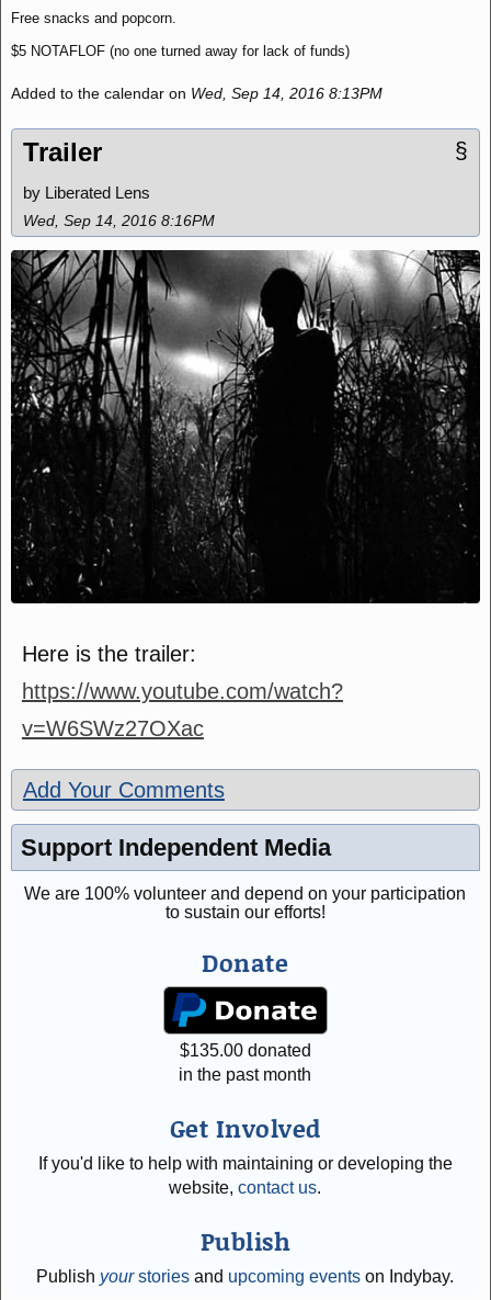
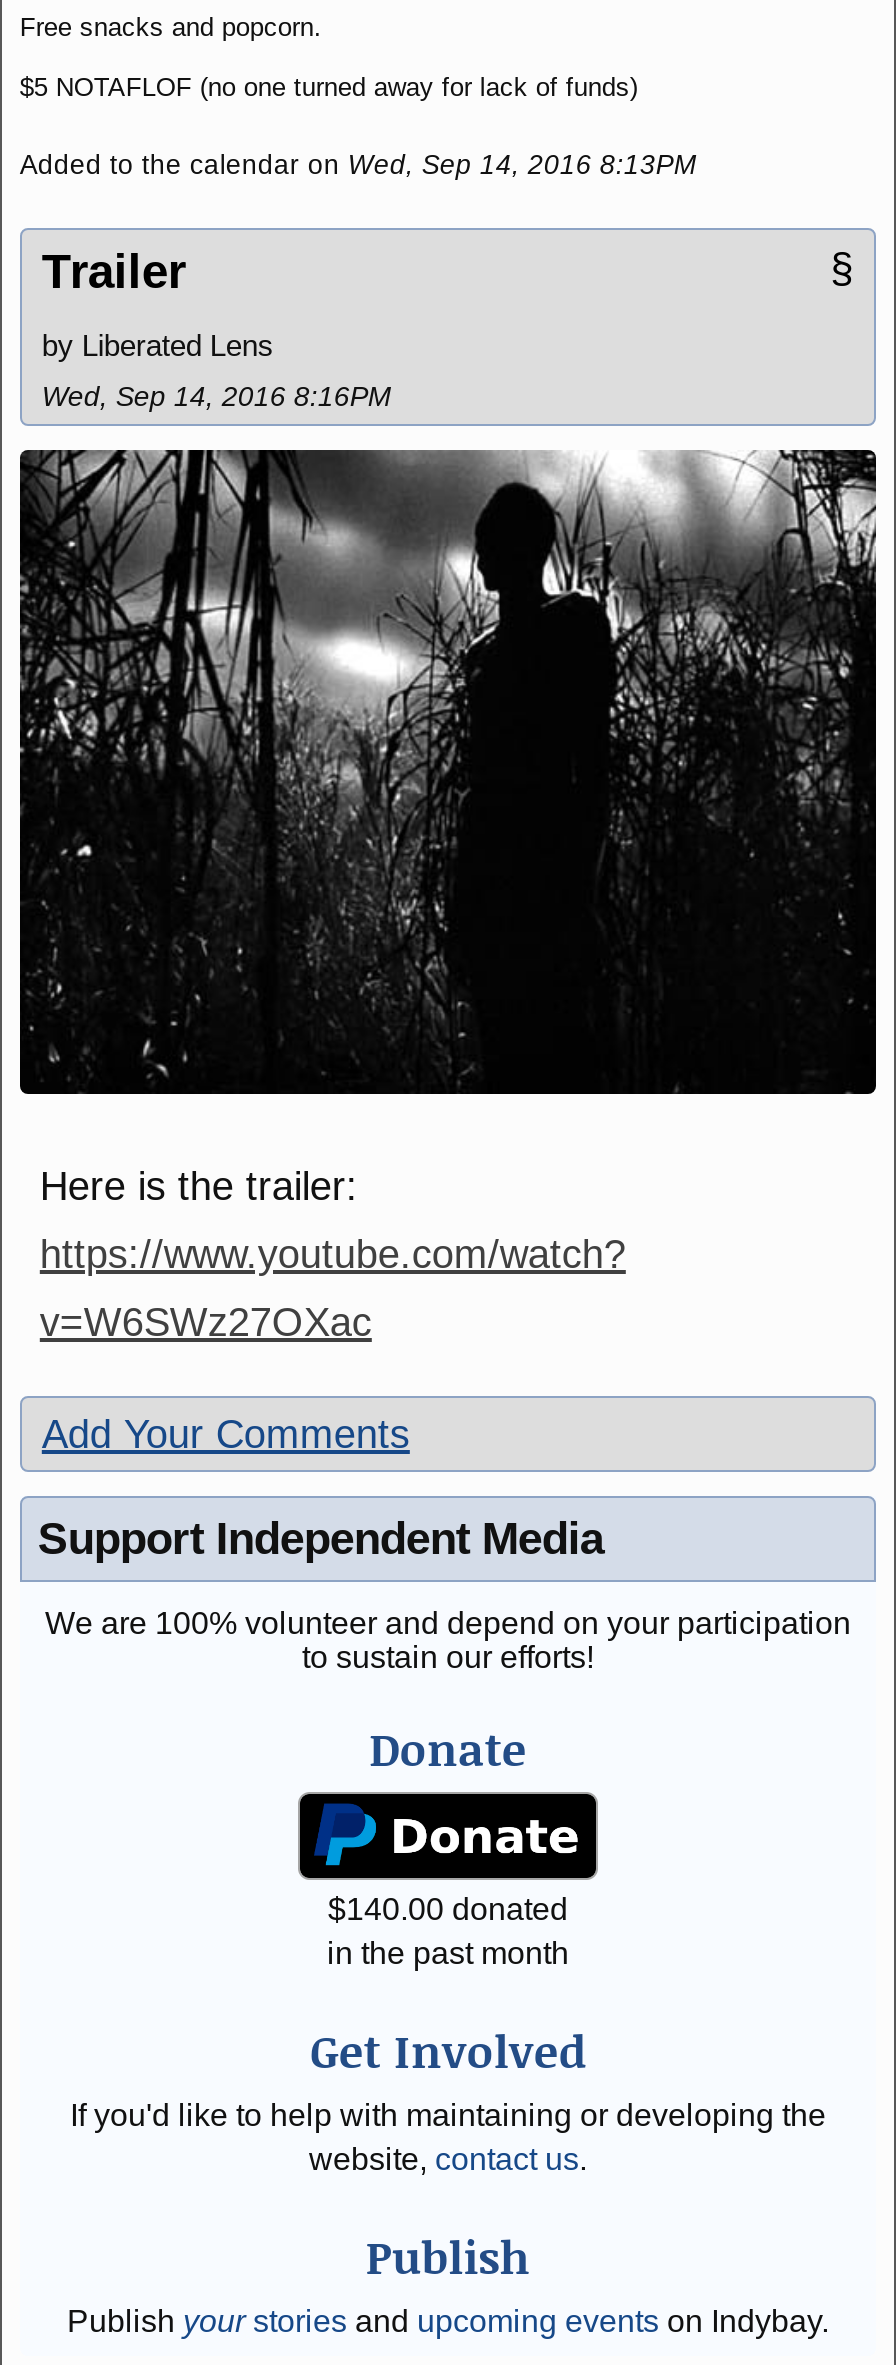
- $135.00 donated
+ $140.00 donated
